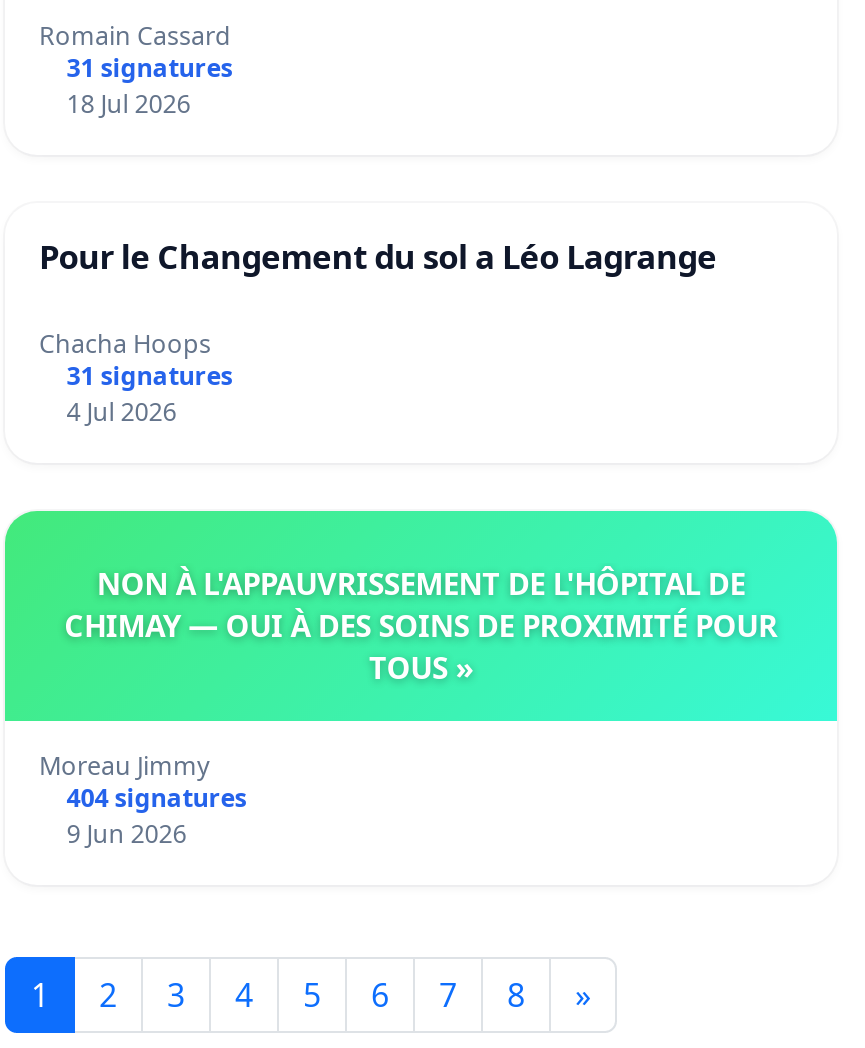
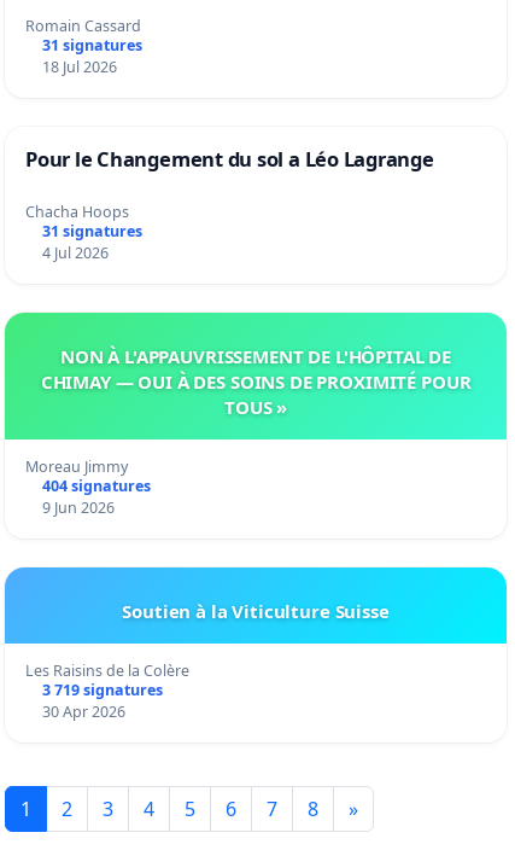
+ Soutien à la Viticulture Suisse
+ Les Raisins de la Colère
+ 3 719 signatures
+ 30 Apr 2026
